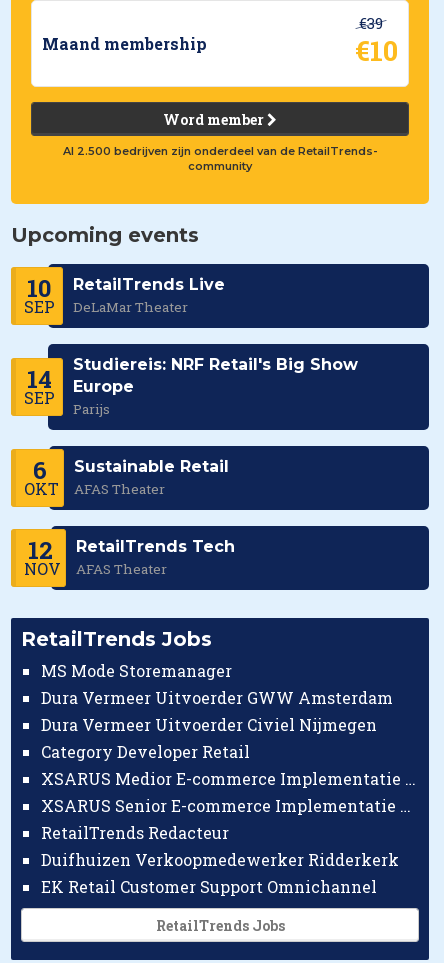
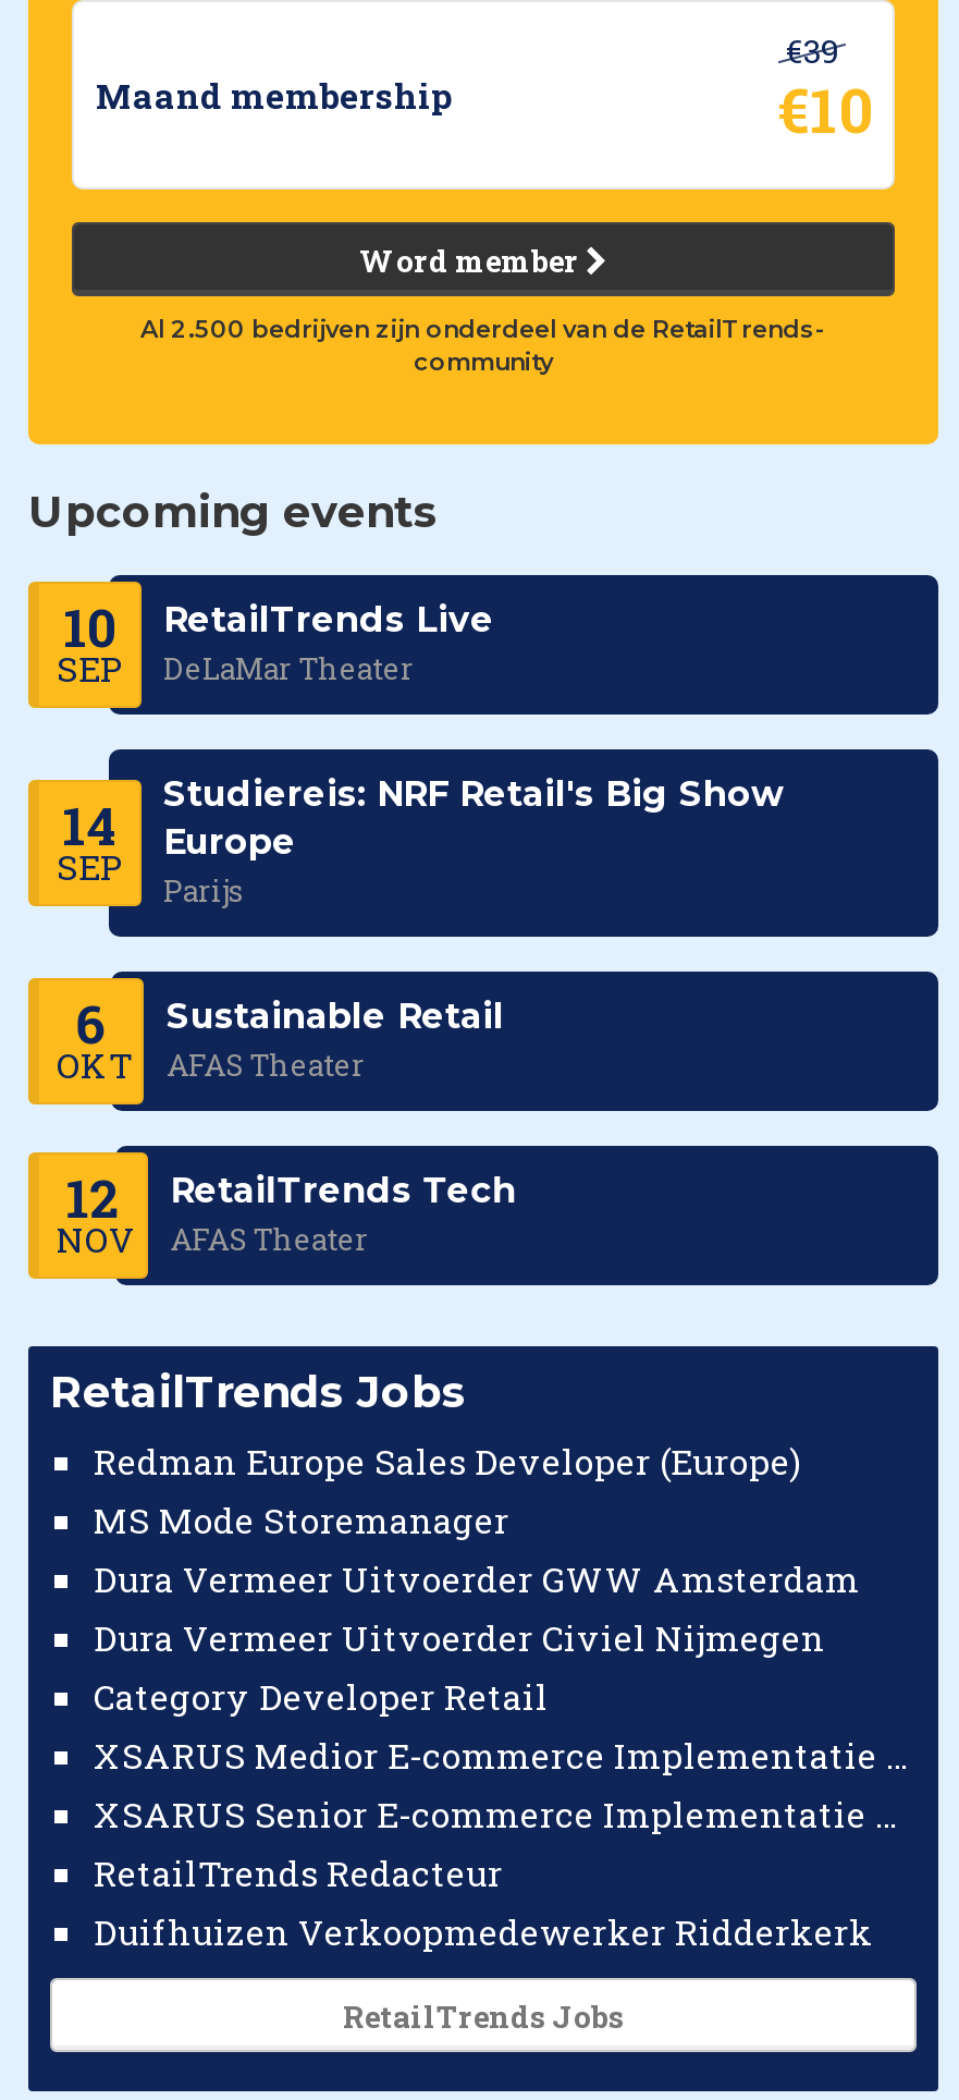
+ Redman Europe Sales Developer (Europe)

moved down: MS Mode Storemanager | Dura Vermeer Uitvoerder GWW Amsterdam | Dura Vermeer Uitvoerder Civiel Nijmegen | Category Developer Retail | RetailTrends Redacteur | Duifhuizen Verkoopmedewerker Ridderkerk

- EK Retail Customer Support Omnichannel
